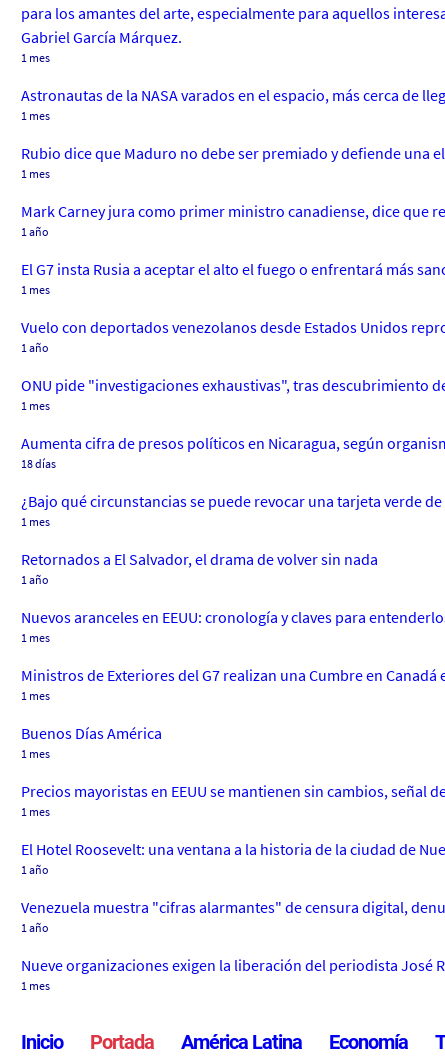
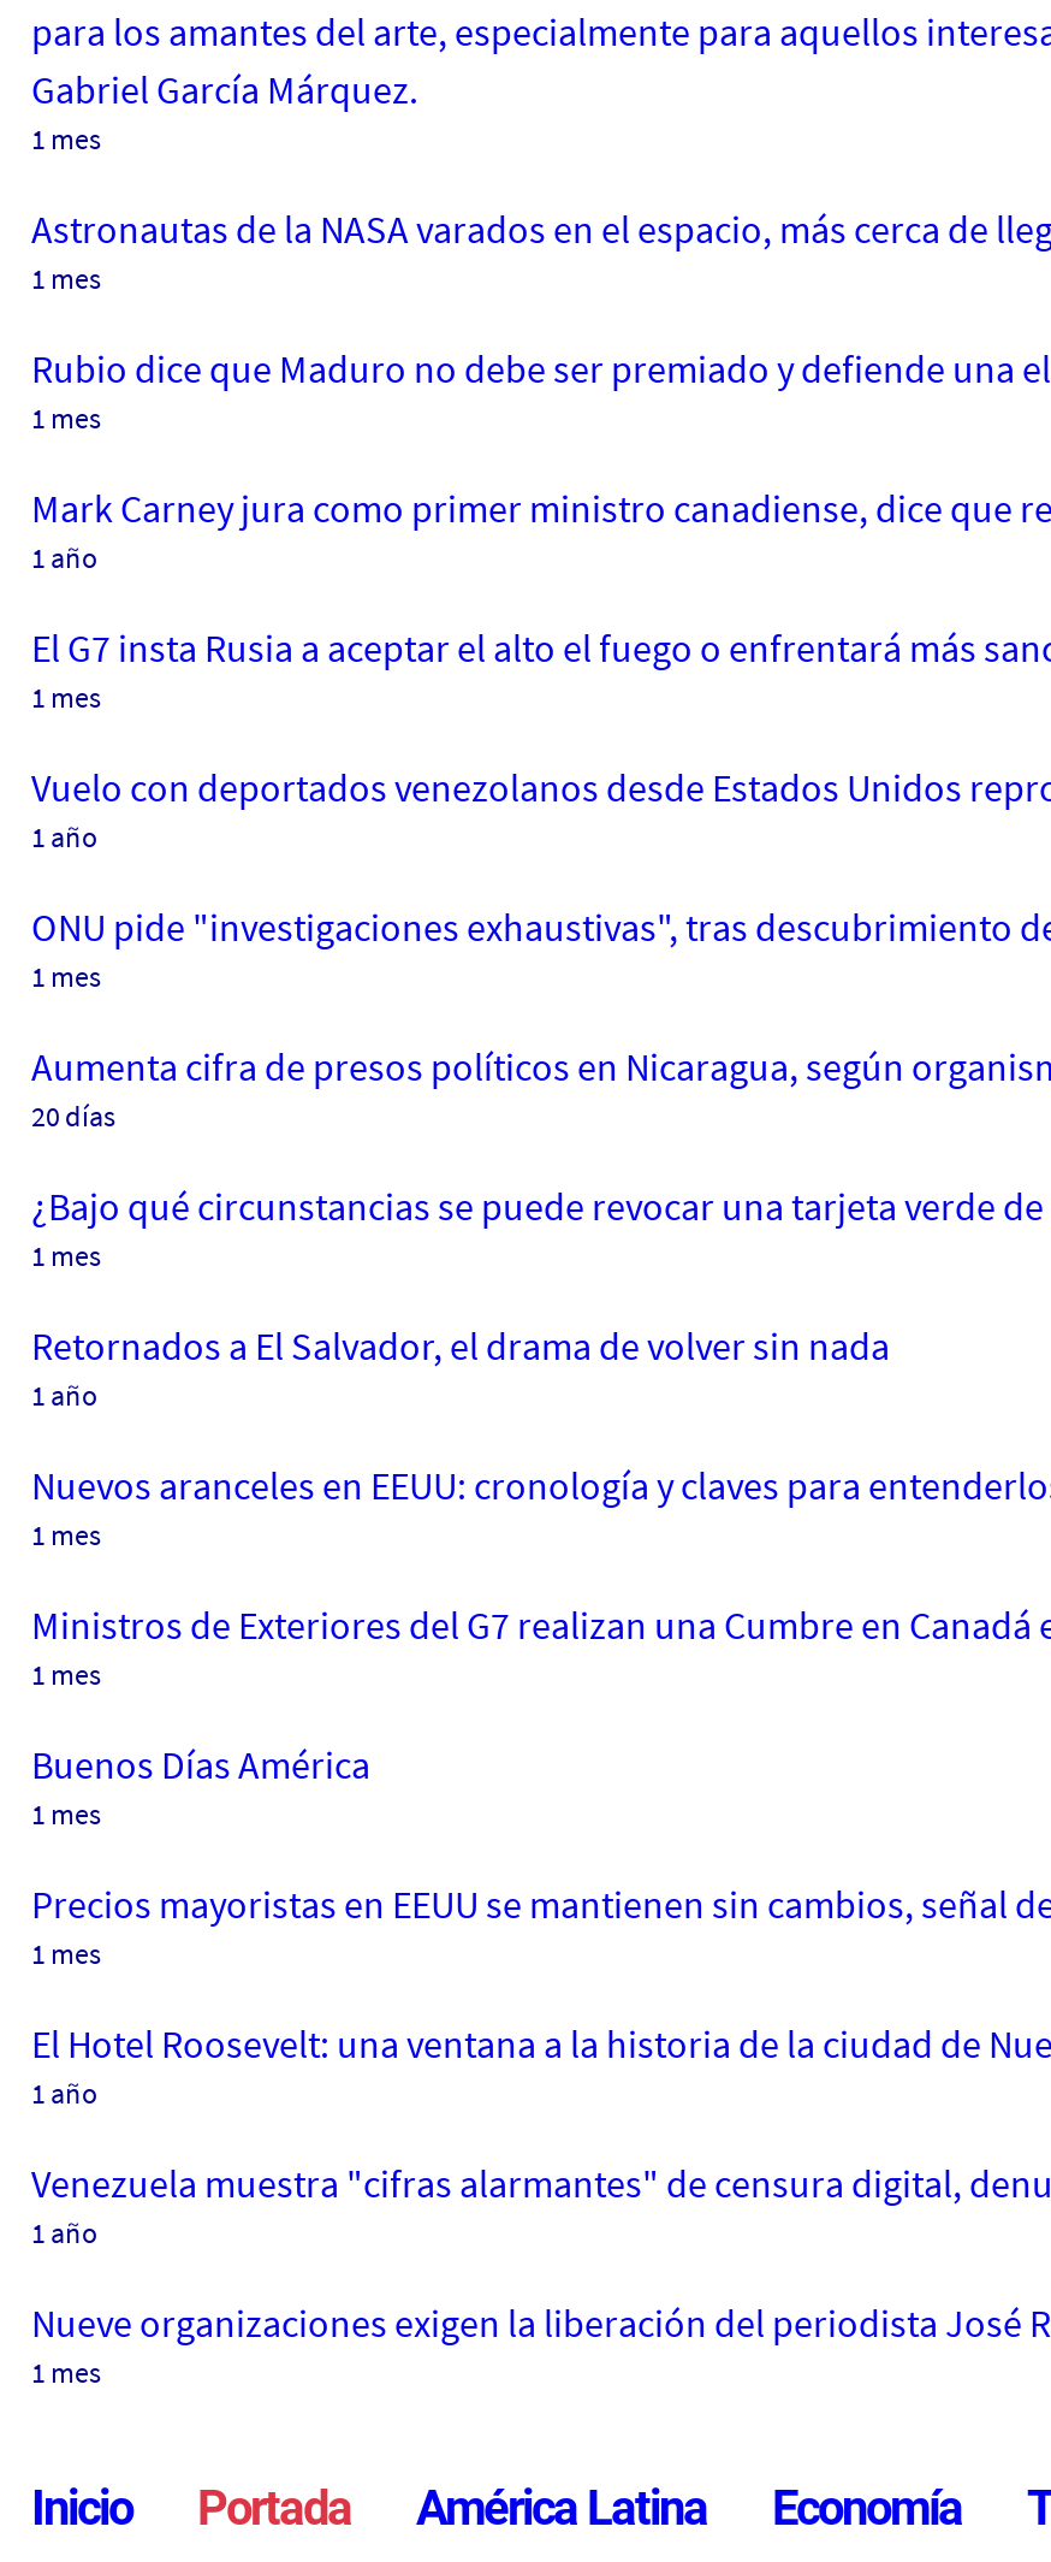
- 18 días
+ 20 días
